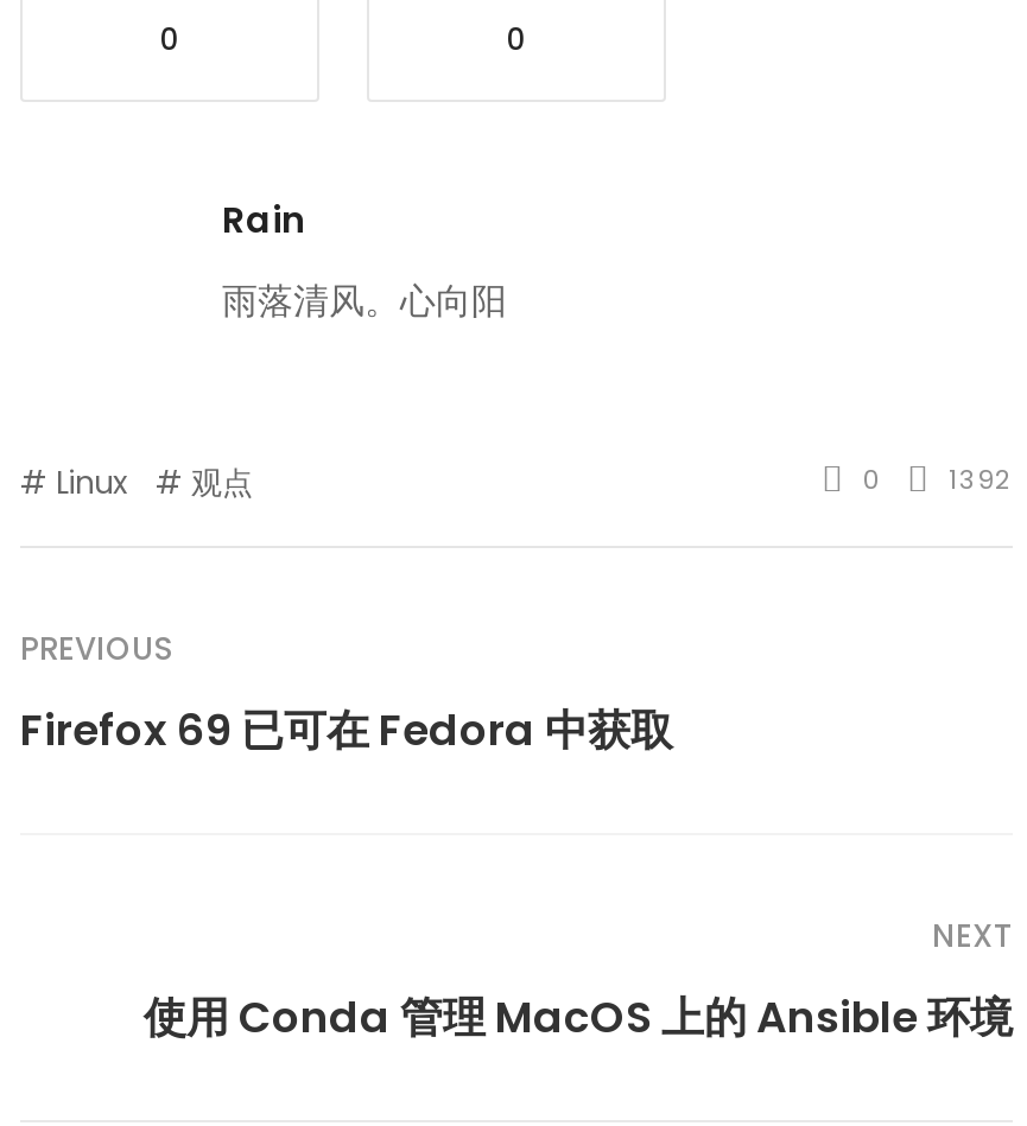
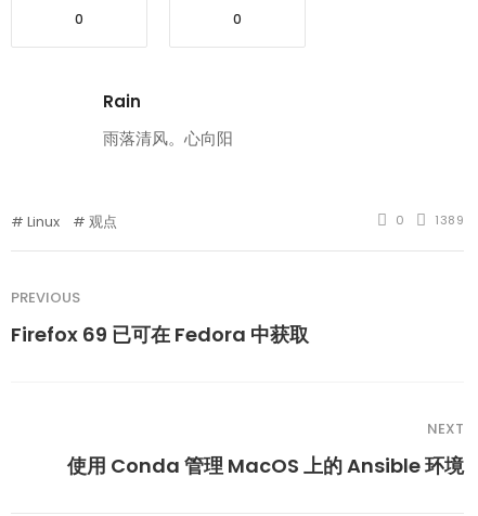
- 0 1392
+ 0 1389
